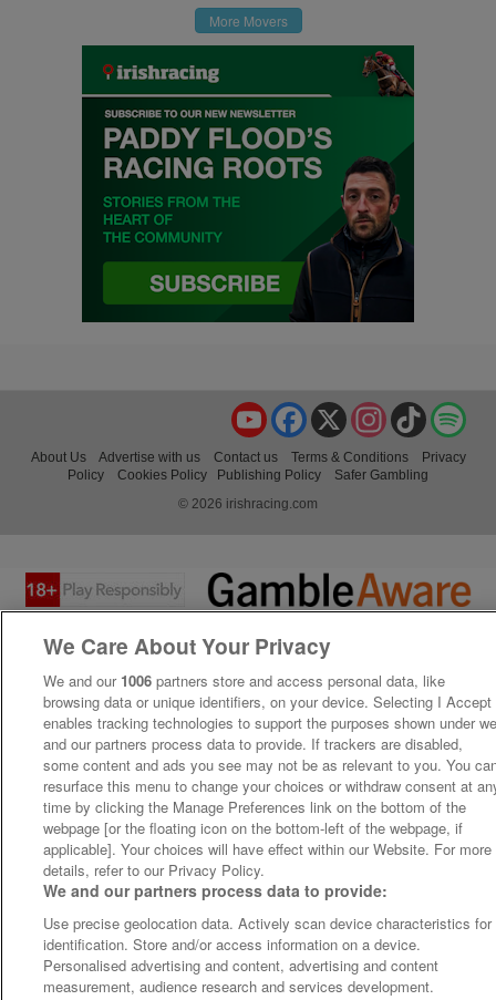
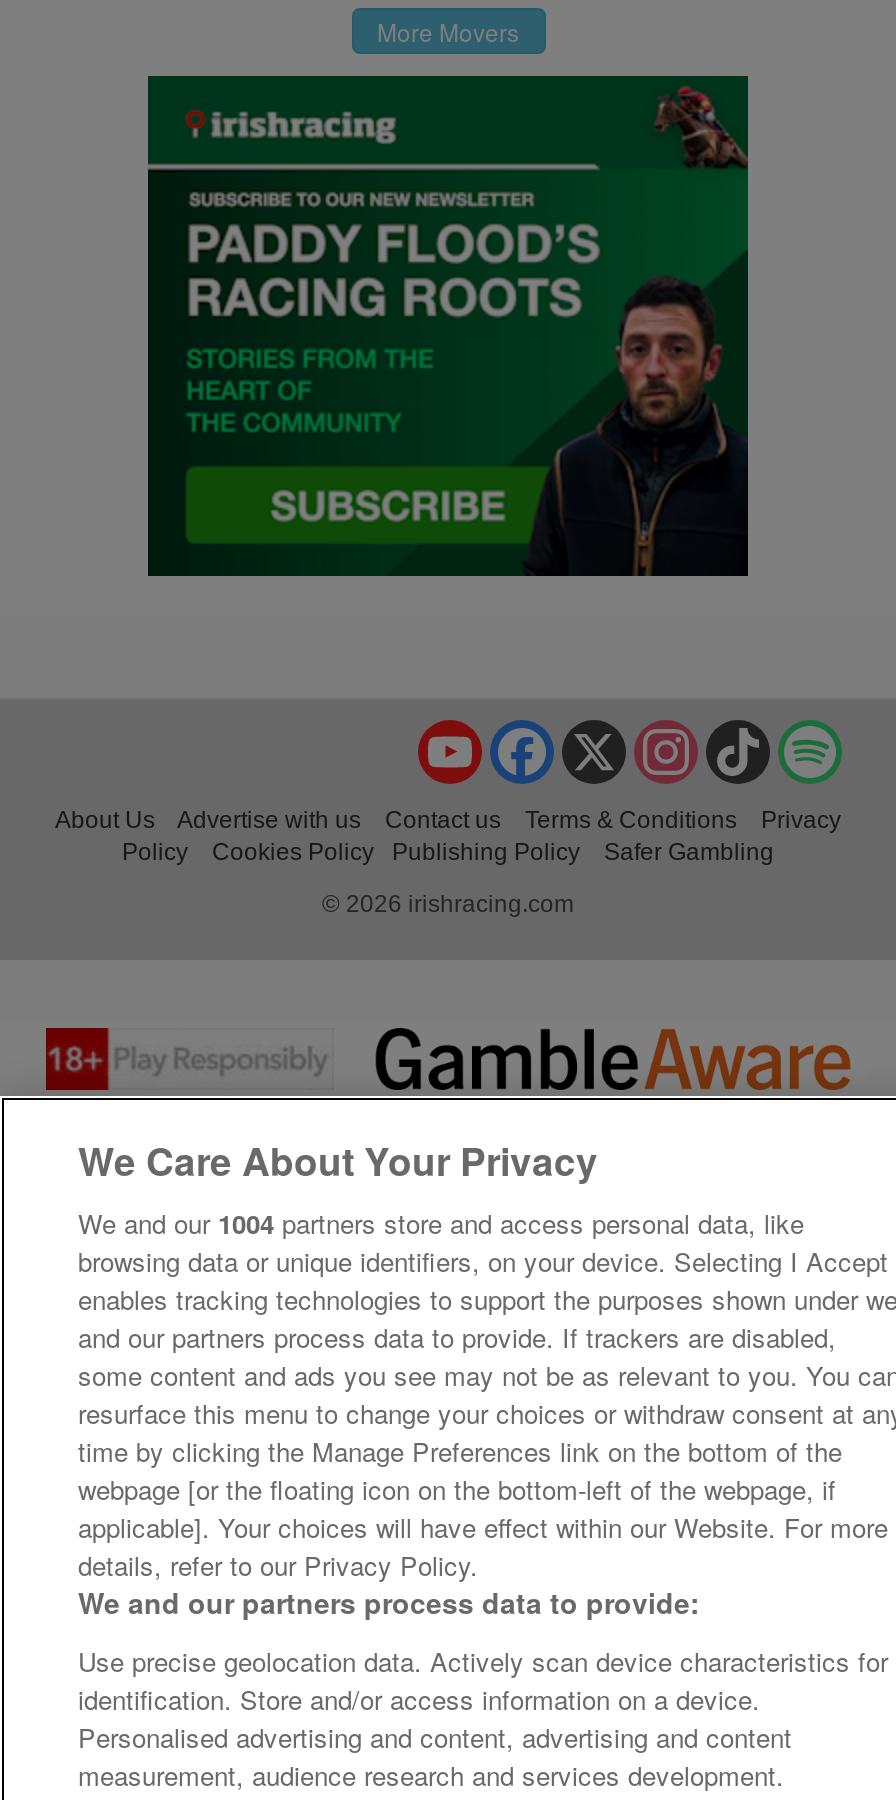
- We and our 1006 partners store and access personal data, like
+ We and our 1004 partners store and access personal data, like
